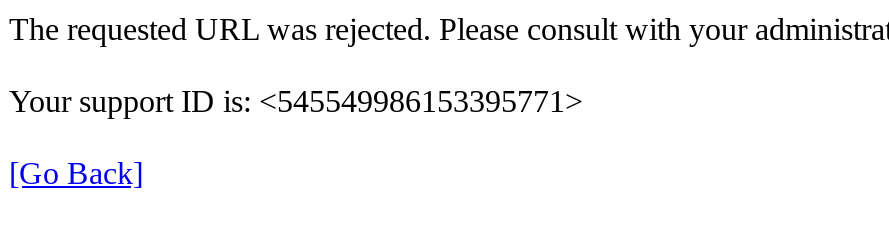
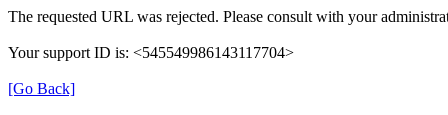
- Your support ID is: <545549986153395771>
+ Your support ID is: <545549986143117704>
